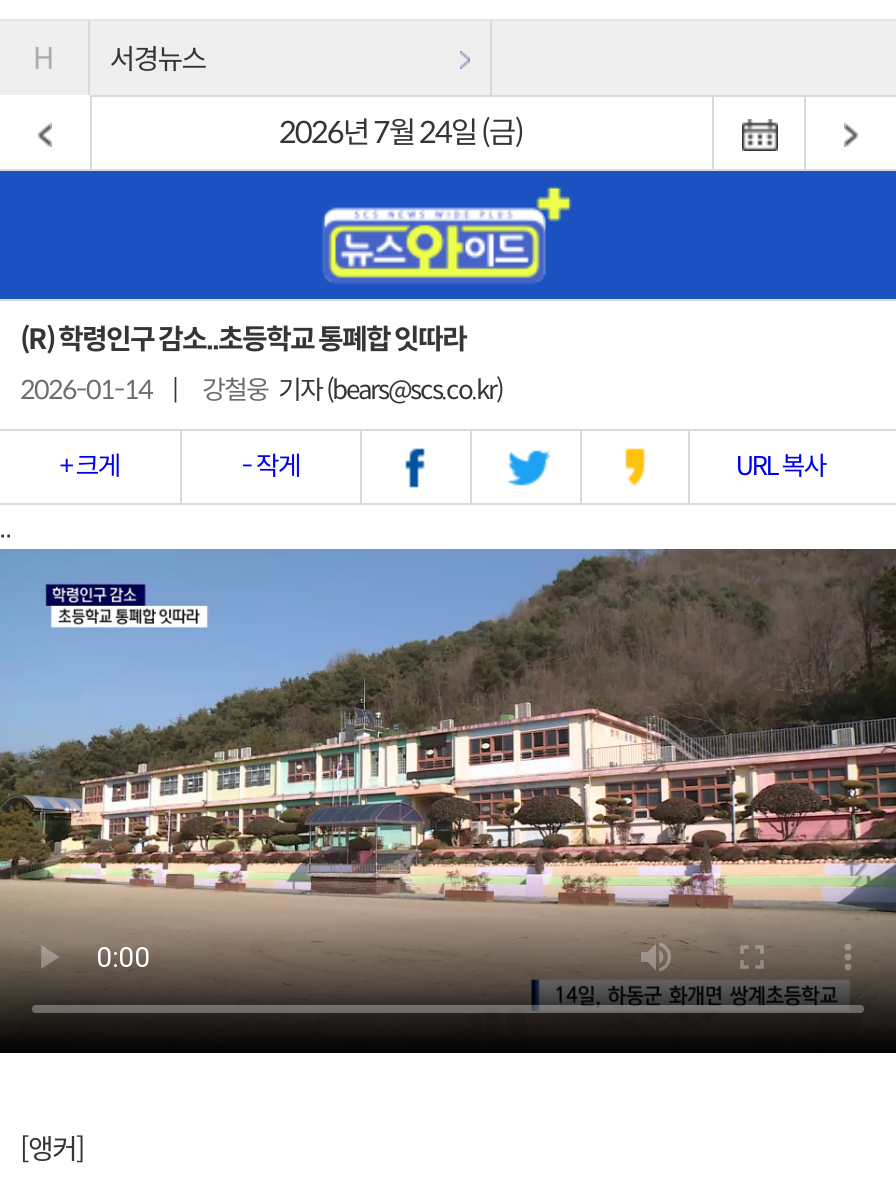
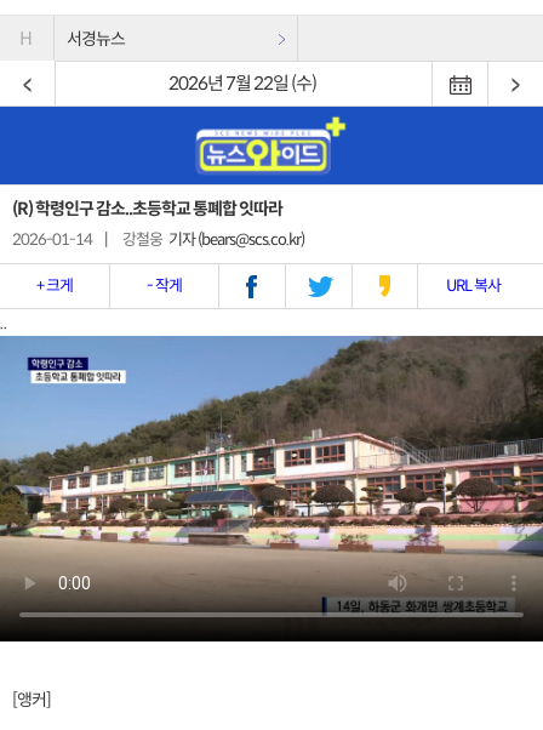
- 2026년 7월 24일 (금)
+ 2026년 7월 22일 (수)
